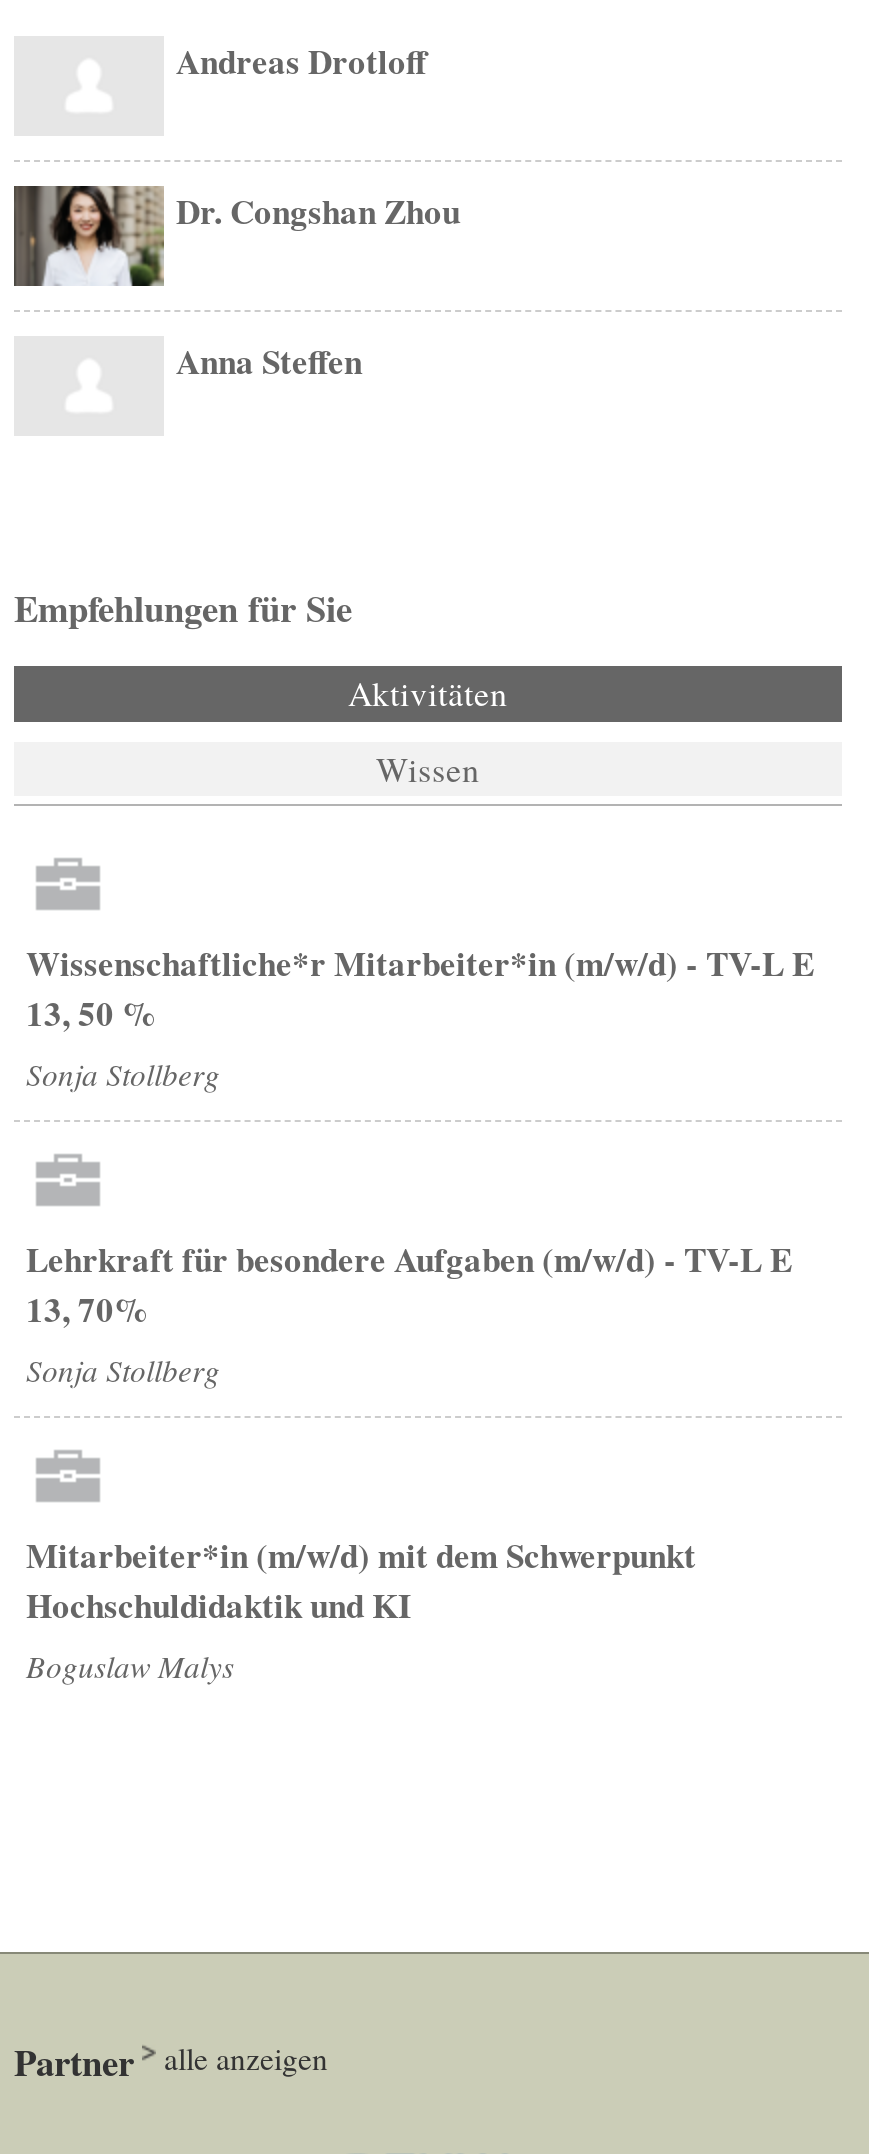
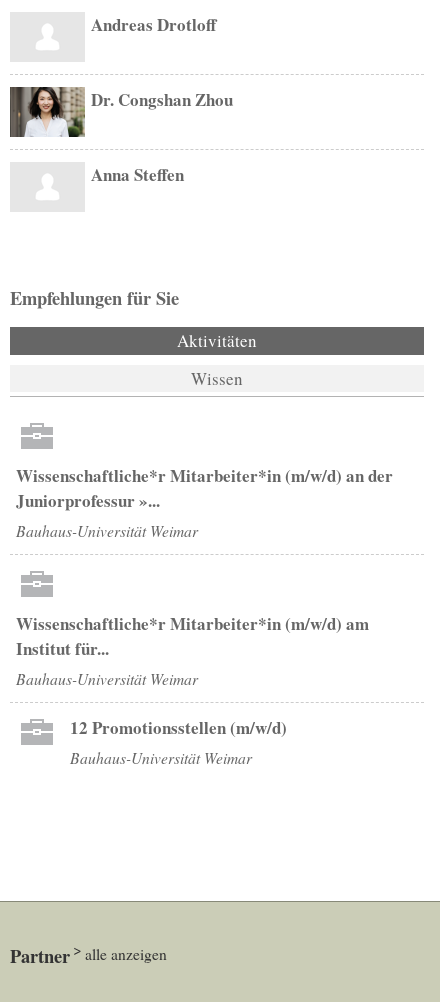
- Wissenschaftliche*r Mitarbeiter*in (m/w/d) - TV-L E
- 13, 50 %
- Sonja Stollberg
+ Wissenschaftliche*r Mitarbeiter*in (m/w/d) an der
+ Juniorprofessur »...
+ Bauhaus-Universität Weimar

- Lehrkraft für besondere Aufgaben (m/w/d) - TV-L E
- 13, 70%
- Sonja Stollberg
+ Wissenschaftliche*r Mitarbeiter*in (m/w/d) am
+ Institut für...
+ Bauhaus-Universität Weimar

- Mitarbeiter*in (m/w/d) mit dem Schwerpunkt
- Hochschuldidaktik und KI
- Boguslaw Malys
+ 12 Promotionsstellen (m/w/d)
+ Bauhaus-Universität Weimar
